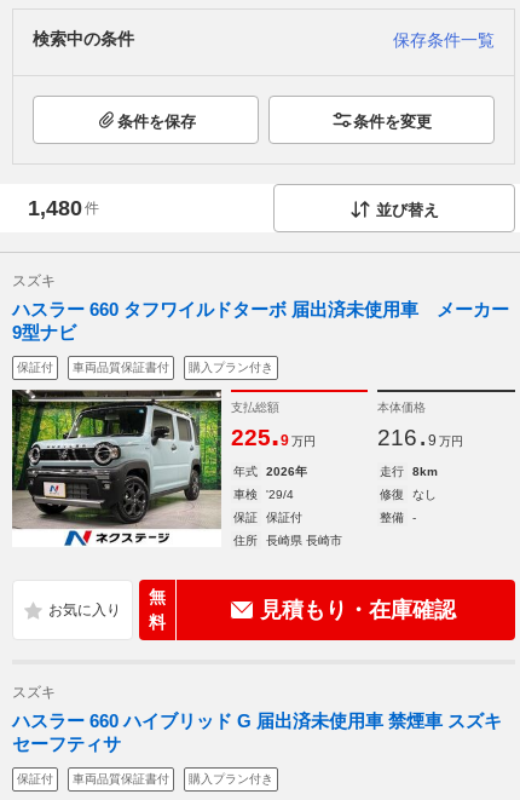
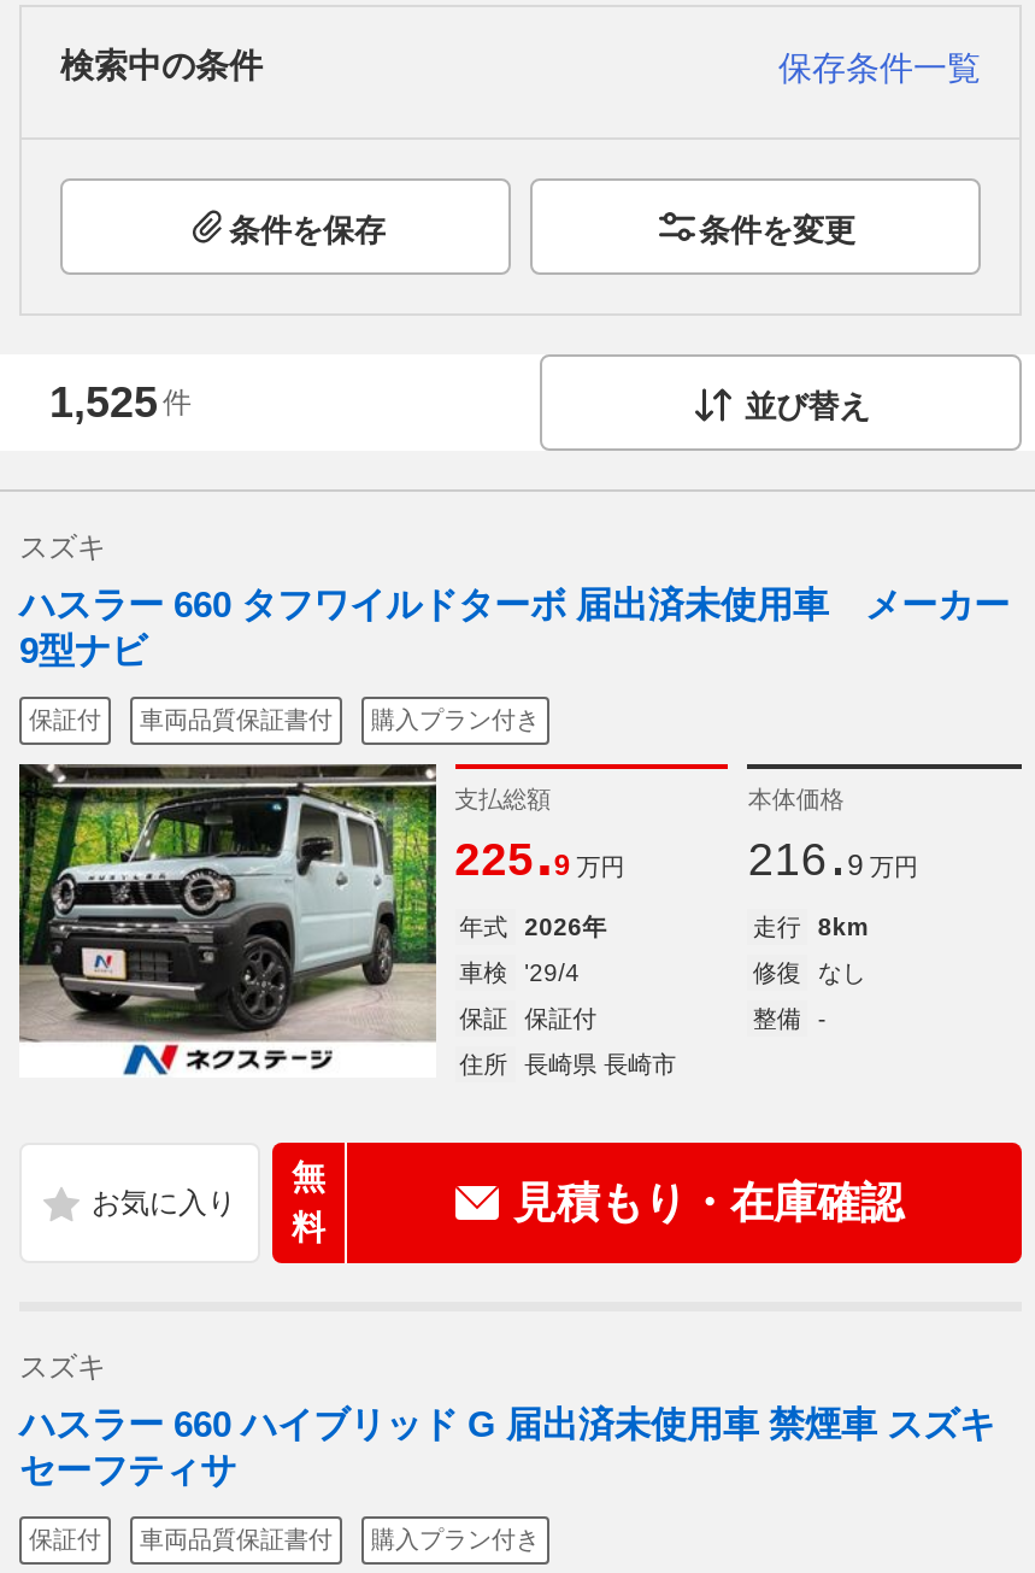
- 1,480 件
+ 1,525 件
